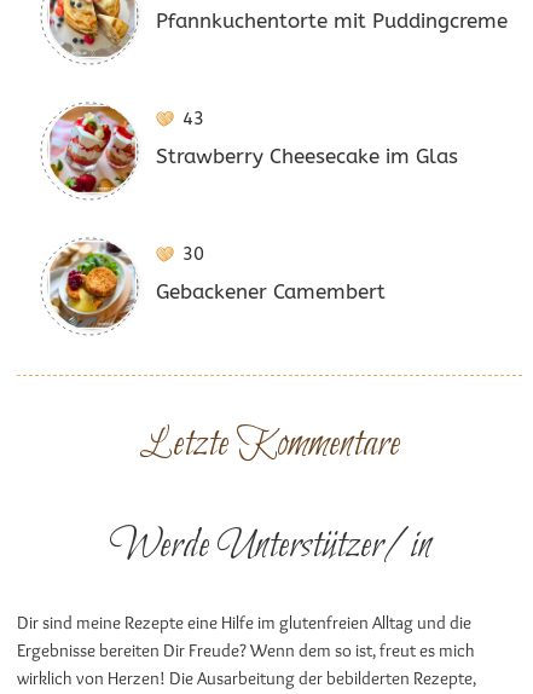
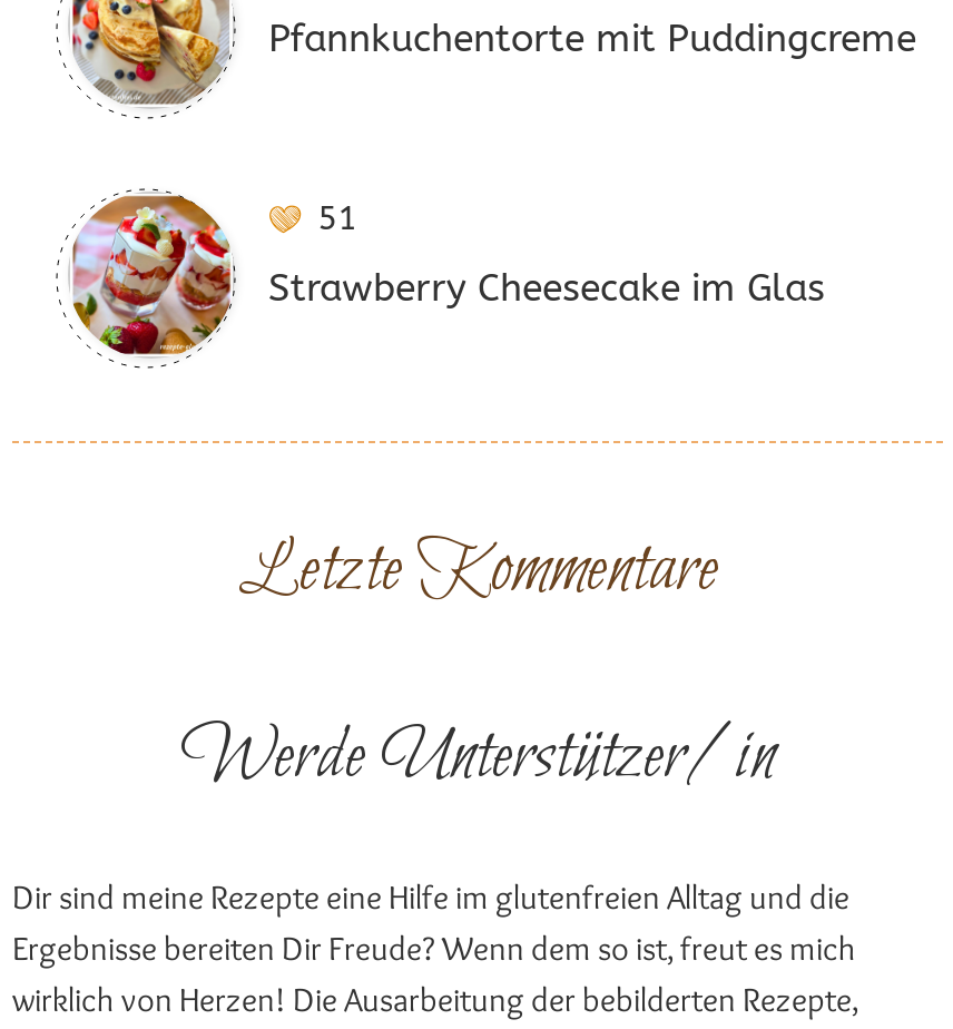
- 43
+ 51

- [image]
- 30
- Gebackener Camembert
